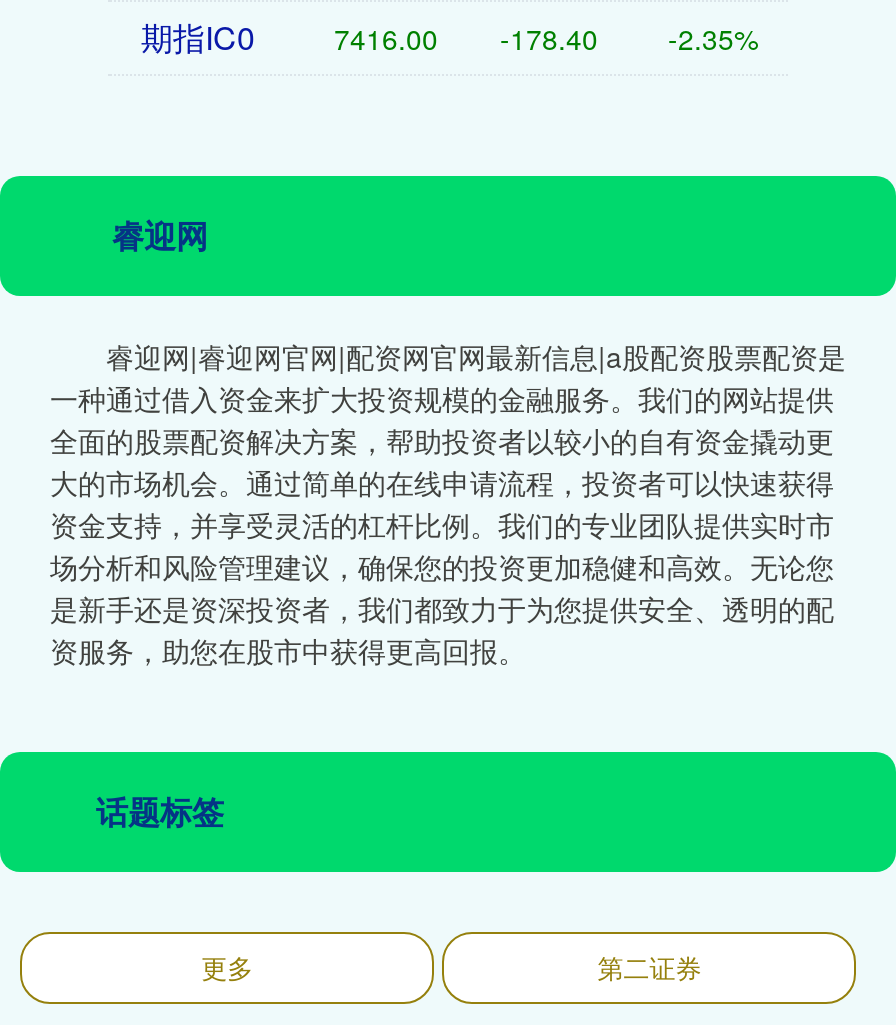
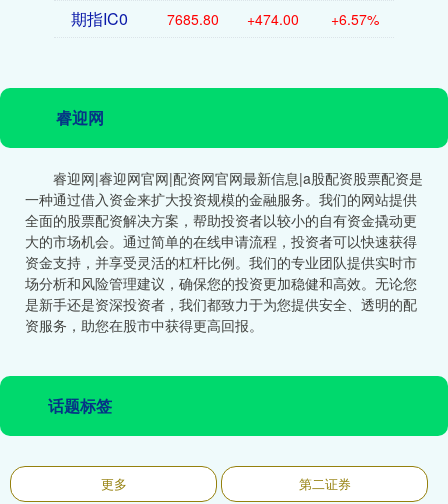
- 7416.00
+ 7685.80

- -178.40
+ +474.00

- -2.35%
+ +6.57%
